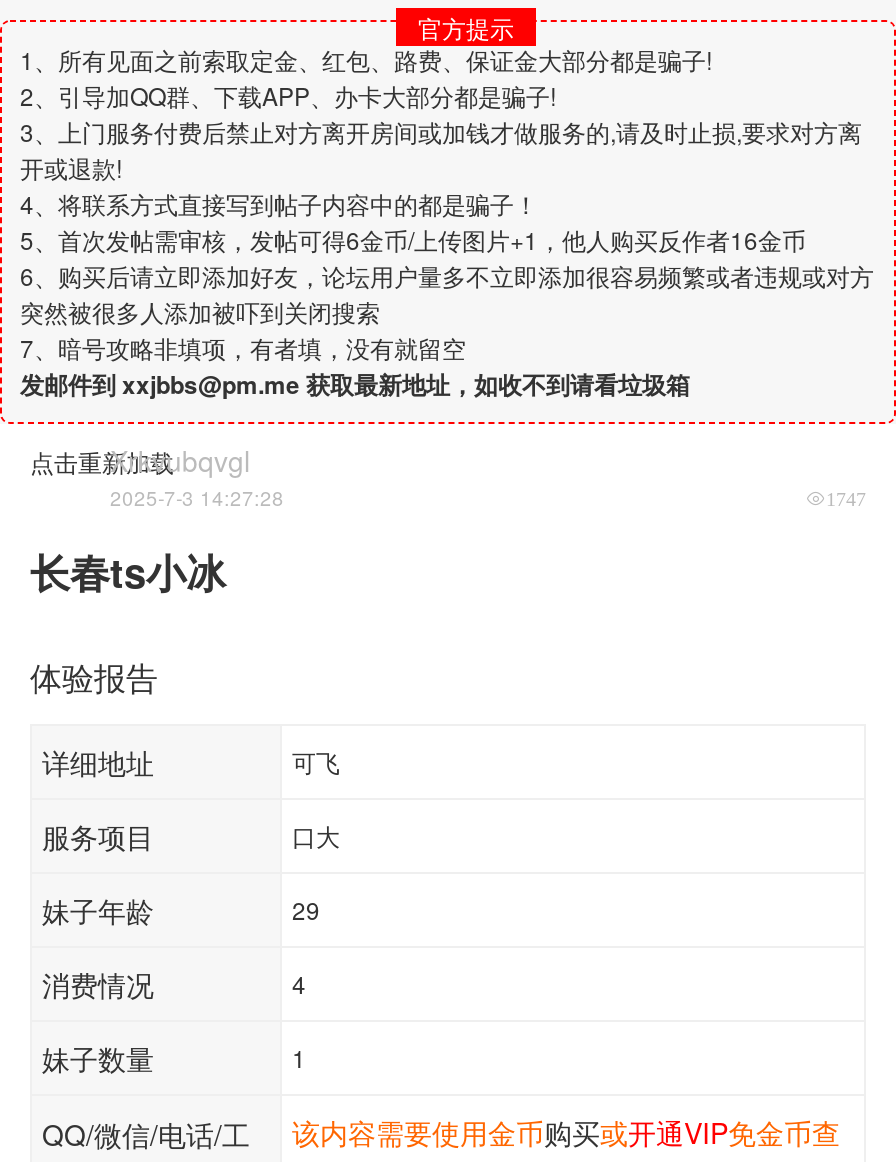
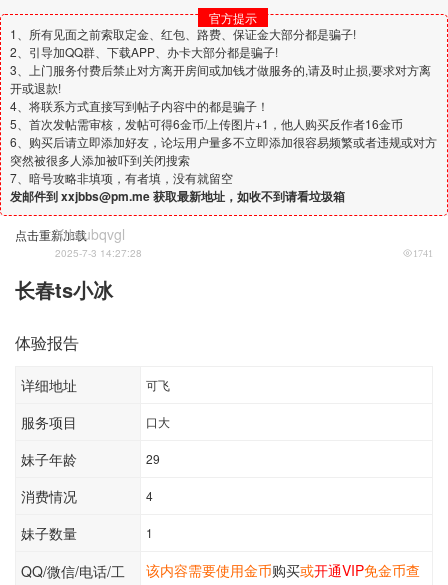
- 1747
+ 1741
